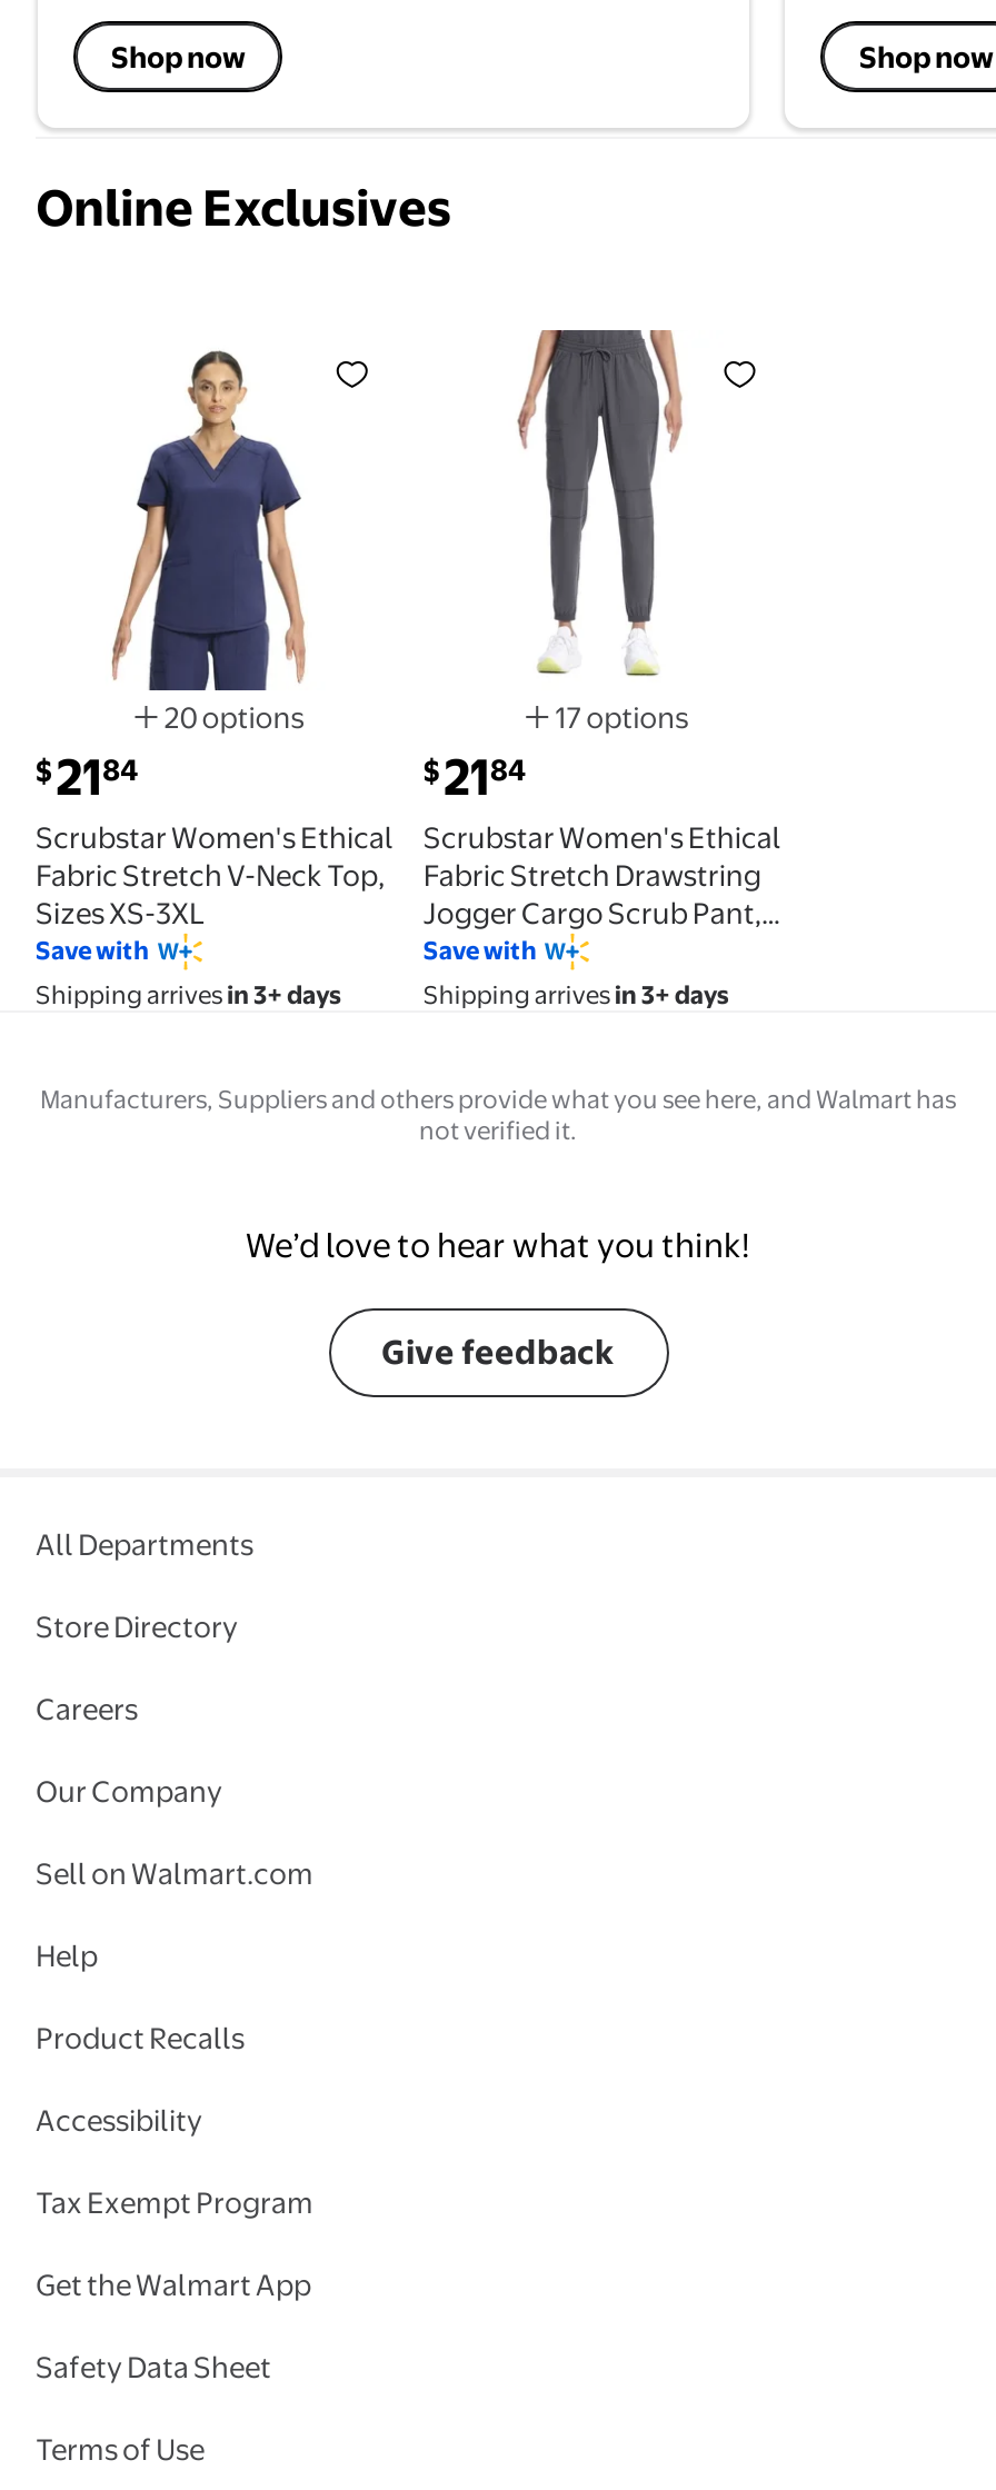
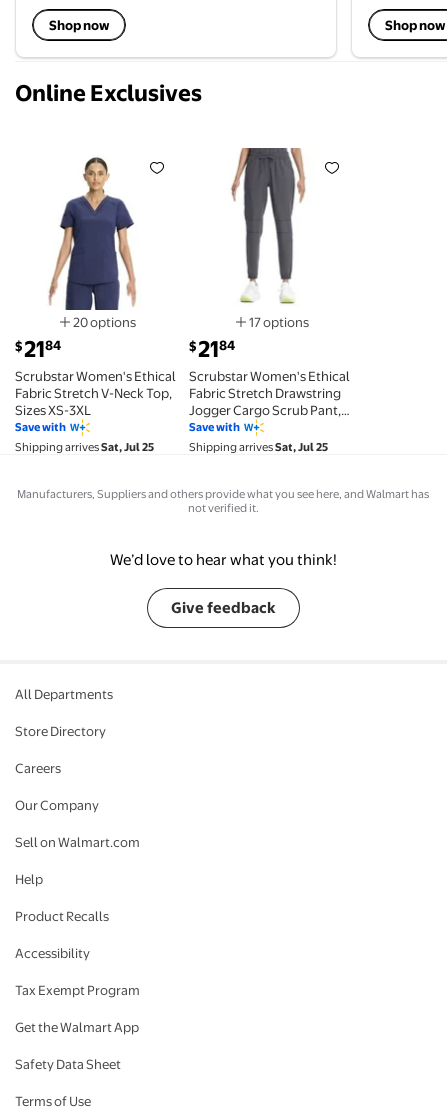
- Shipping arrives in 3+ days
+ Shipping arrives Sat, Jul 25

- Shipping arrives in 3+ days
+ Shipping arrives Sat, Jul 25
